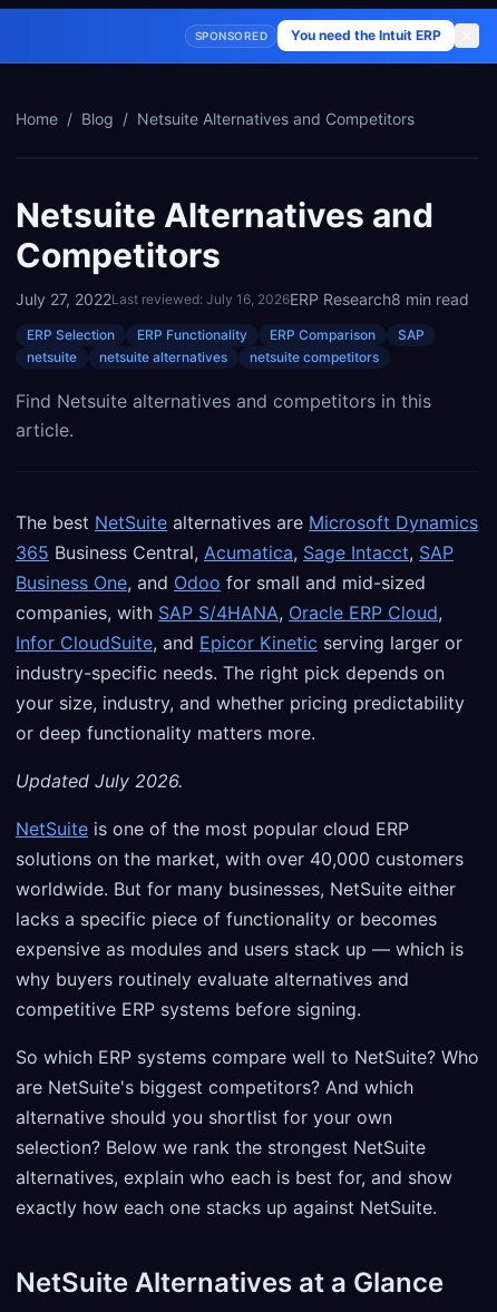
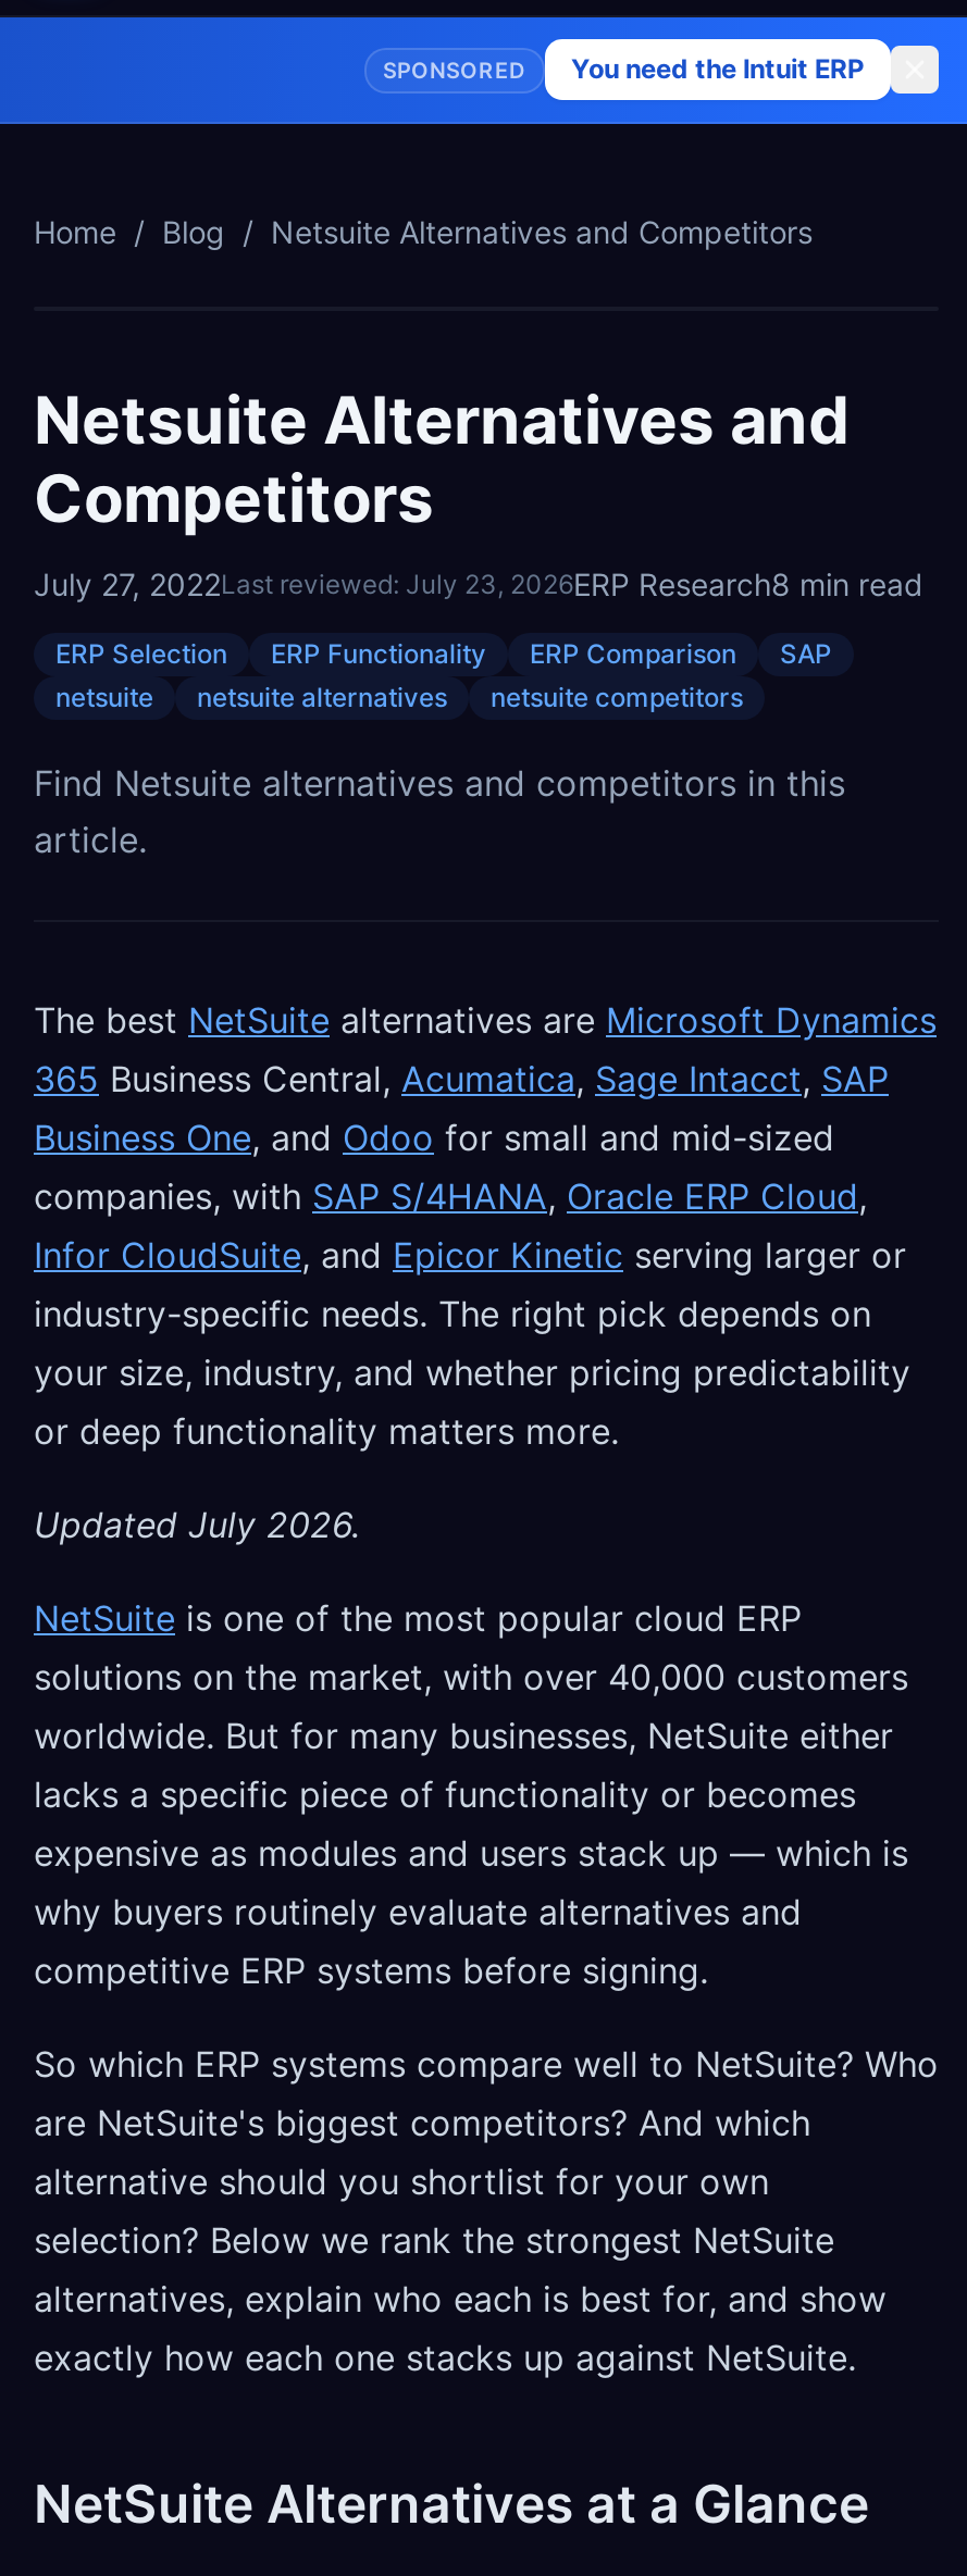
- July 27, 2022Last reviewed: July 16, 2026ERP Research8 min read
+ July 27, 2022Last reviewed: July 23, 2026ERP Research8 min read
